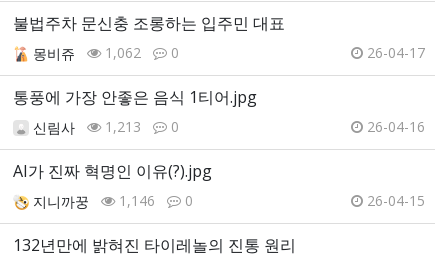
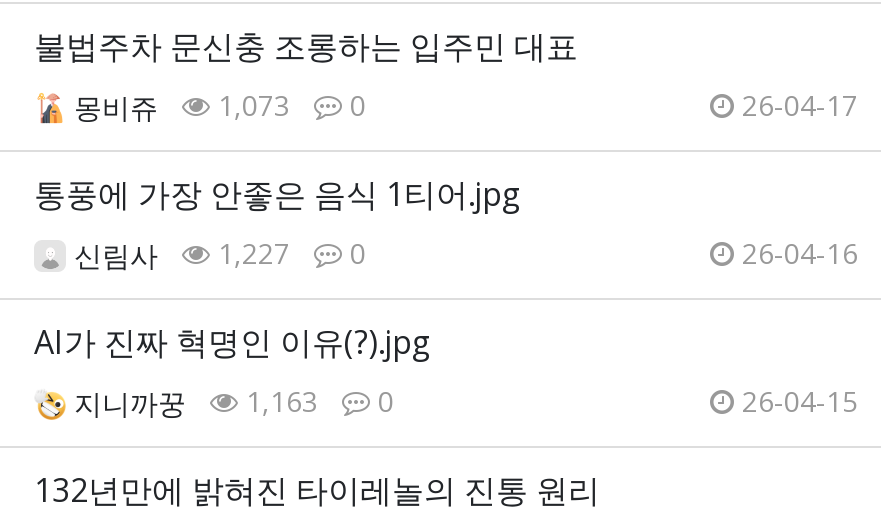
- 몽비쥬 1,062 0
+ 몽비쥬 1,073 0

- 신림사 1,213 0
+ 신림사 1,227 0

- 1,146
+ 1,163
